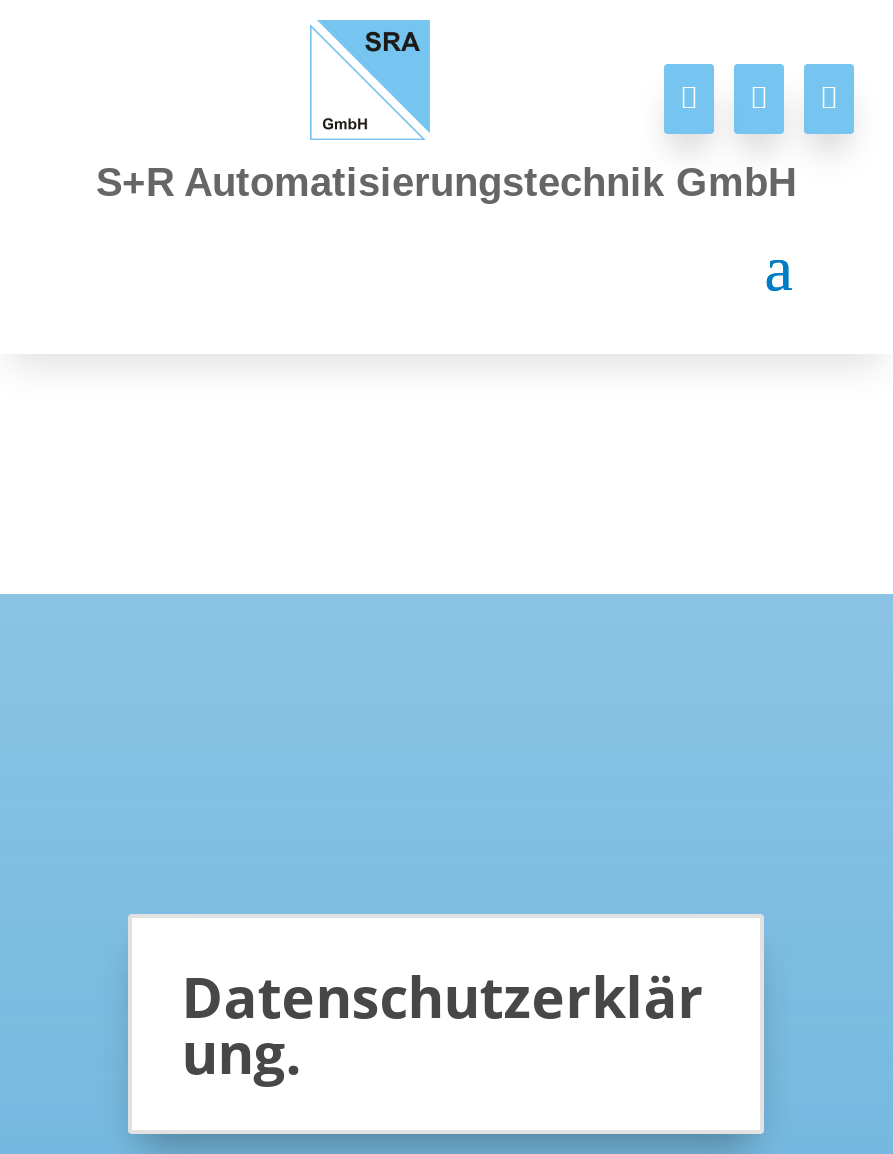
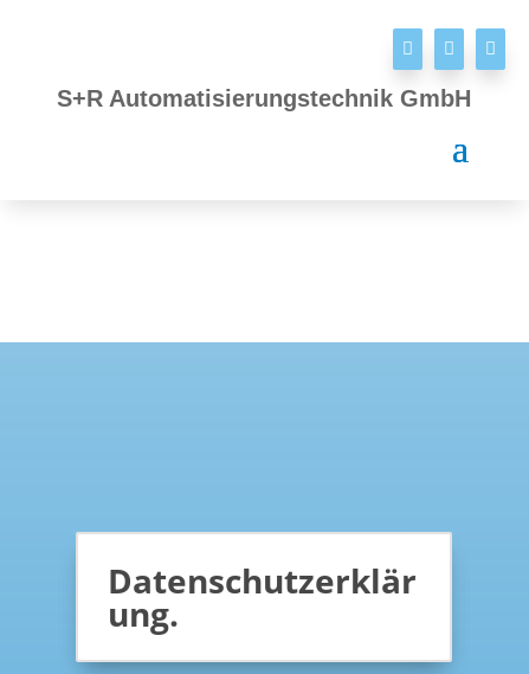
- [image]
